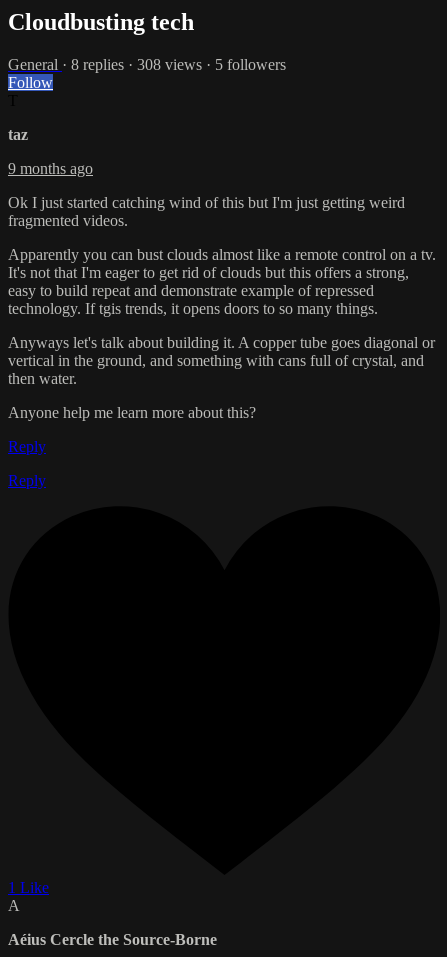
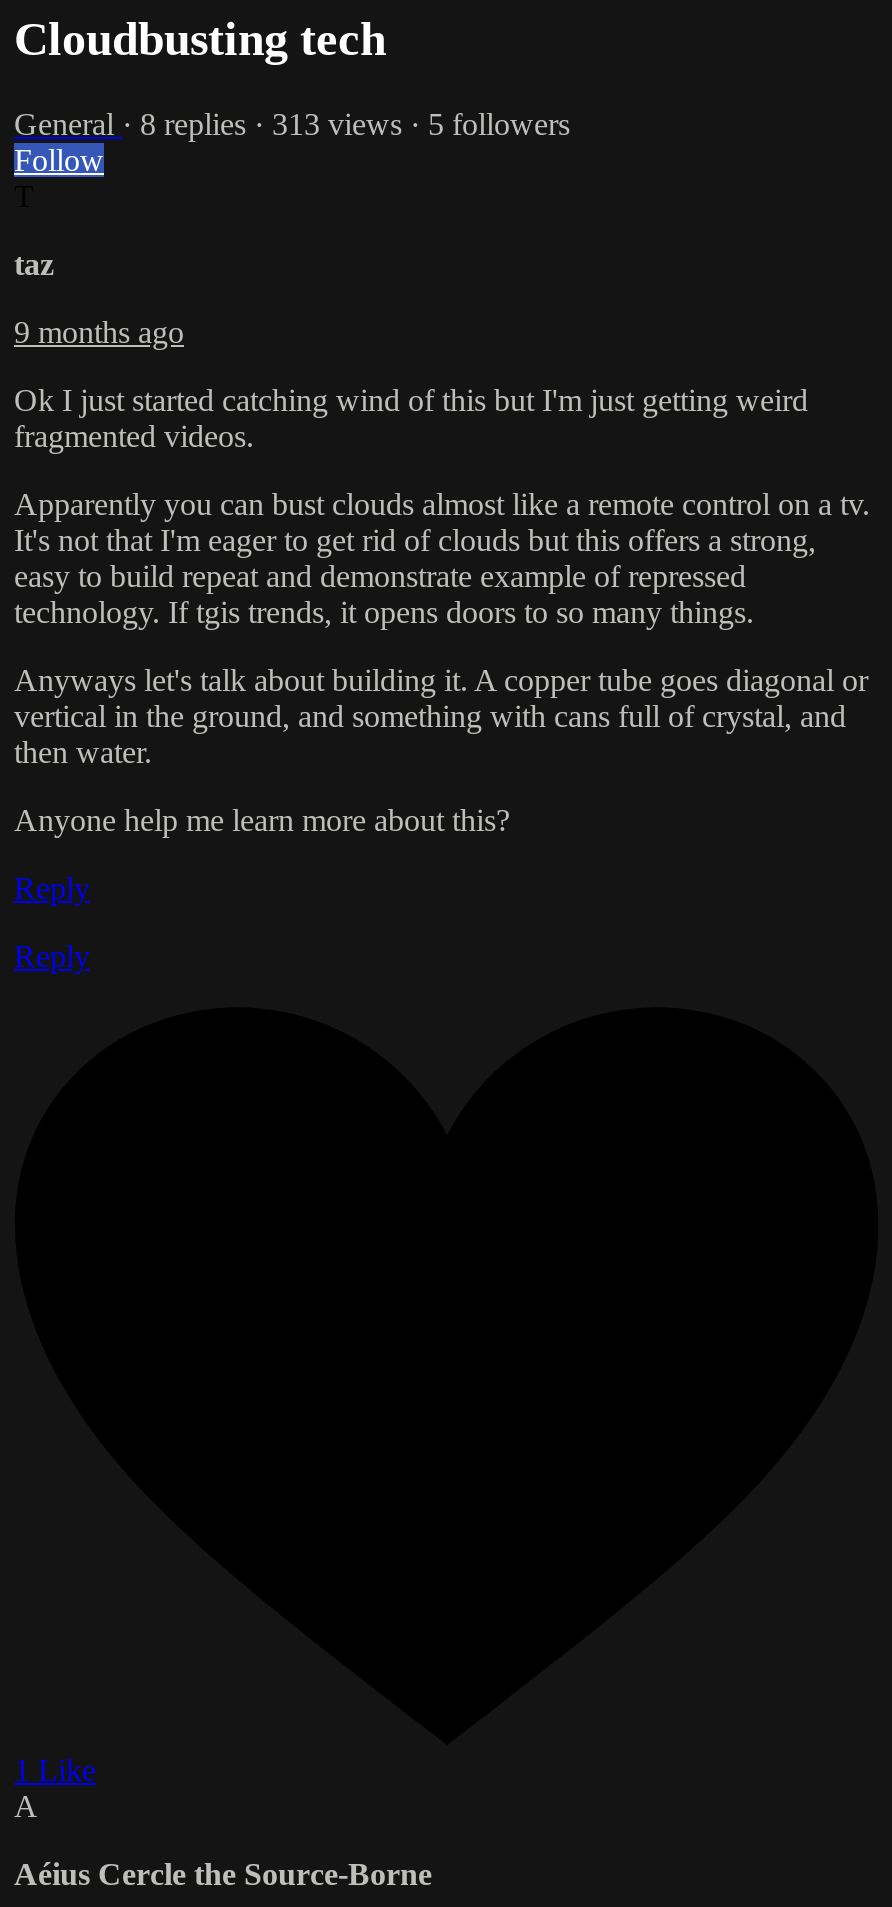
- General · 8 replies · 308 views · 5 followers
+ General · 8 replies · 313 views · 5 followers
